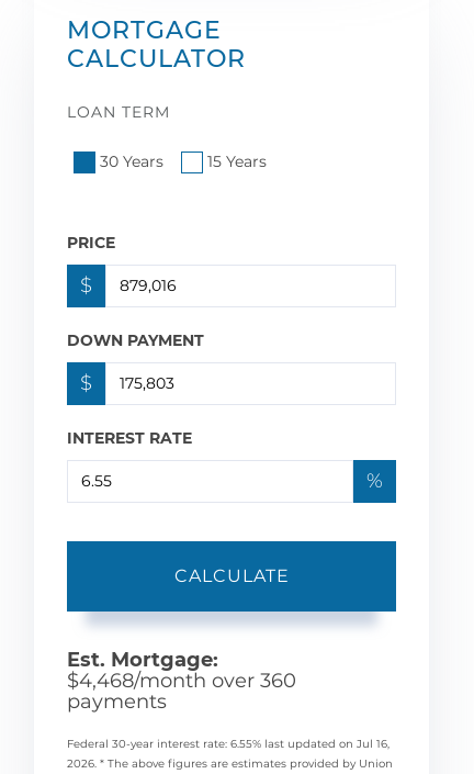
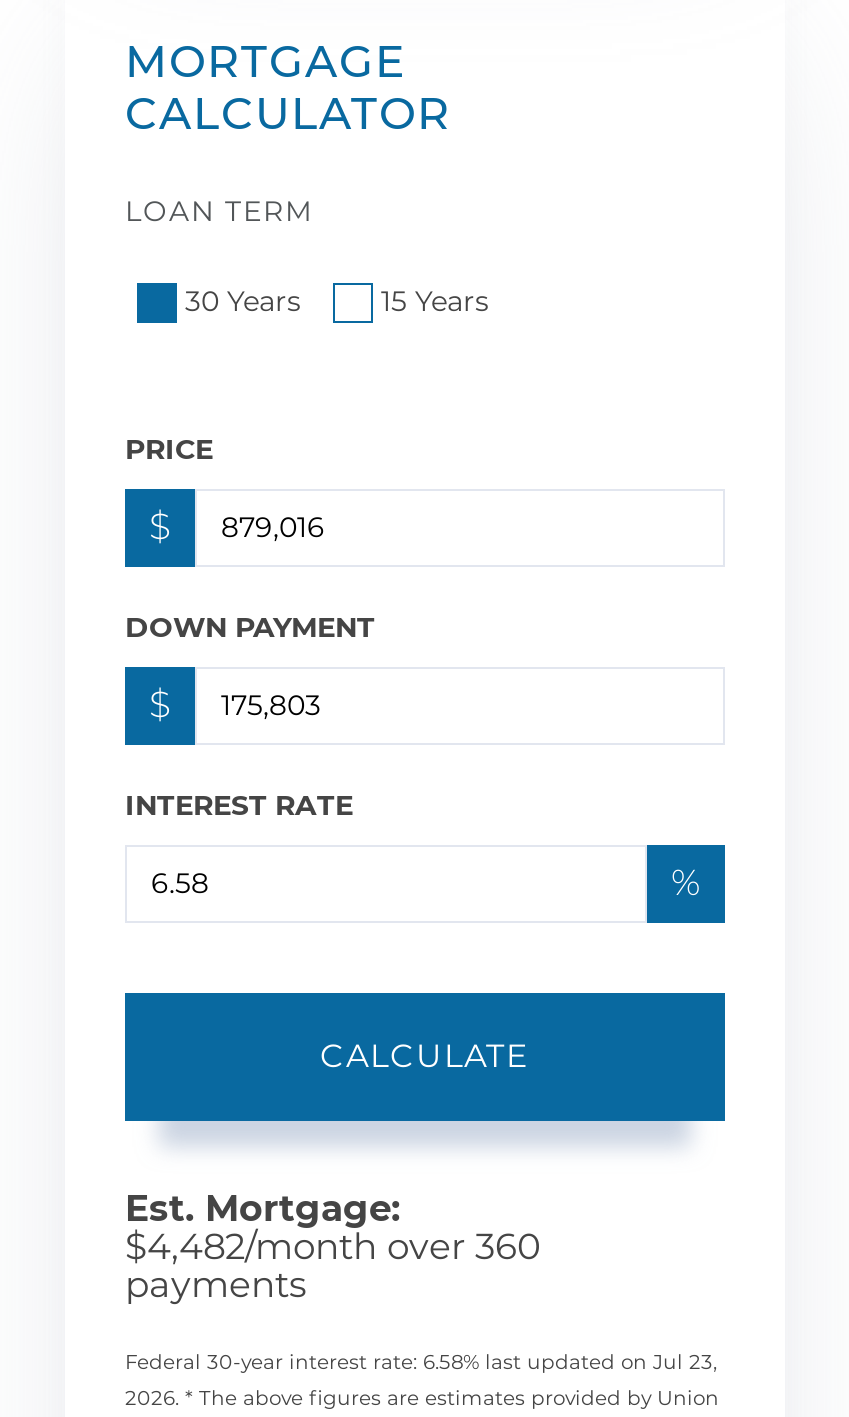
- $4,468/month over 360
+ $4,482/month over 360

- Federal 30-year interest rate: 6.55% last updated on Jul 16,
+ Federal 30-year interest rate: 6.58% last updated on Jul 23,
